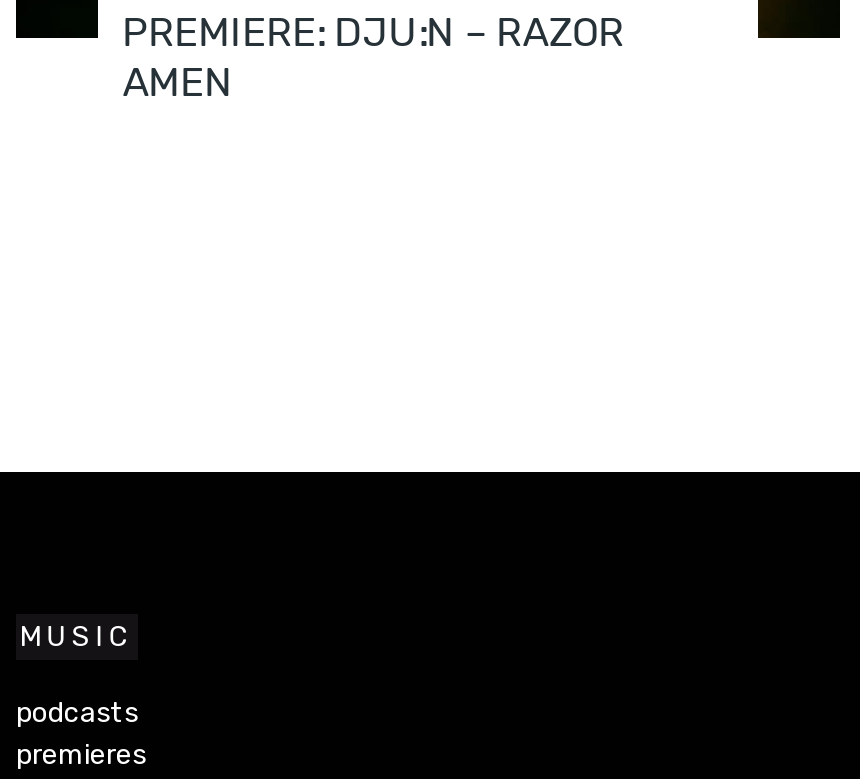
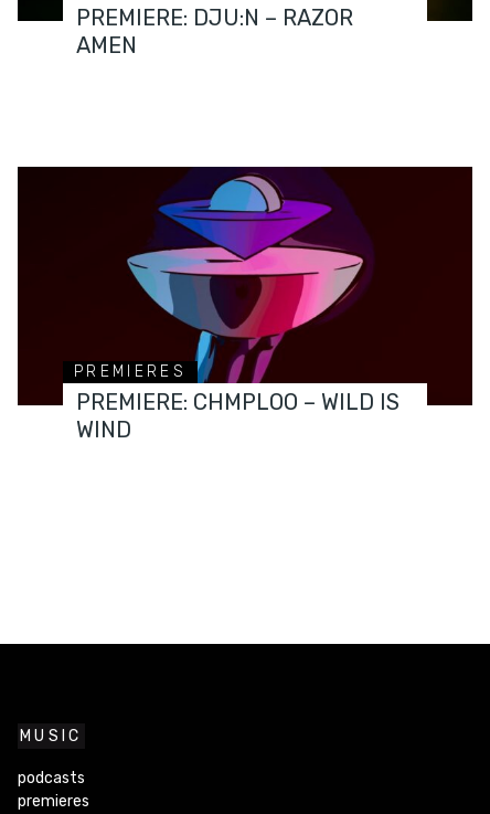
+ [image]
+ PREMIERES
+ PREMIERE: CHMPLOO – WILD IS
+ WIND
